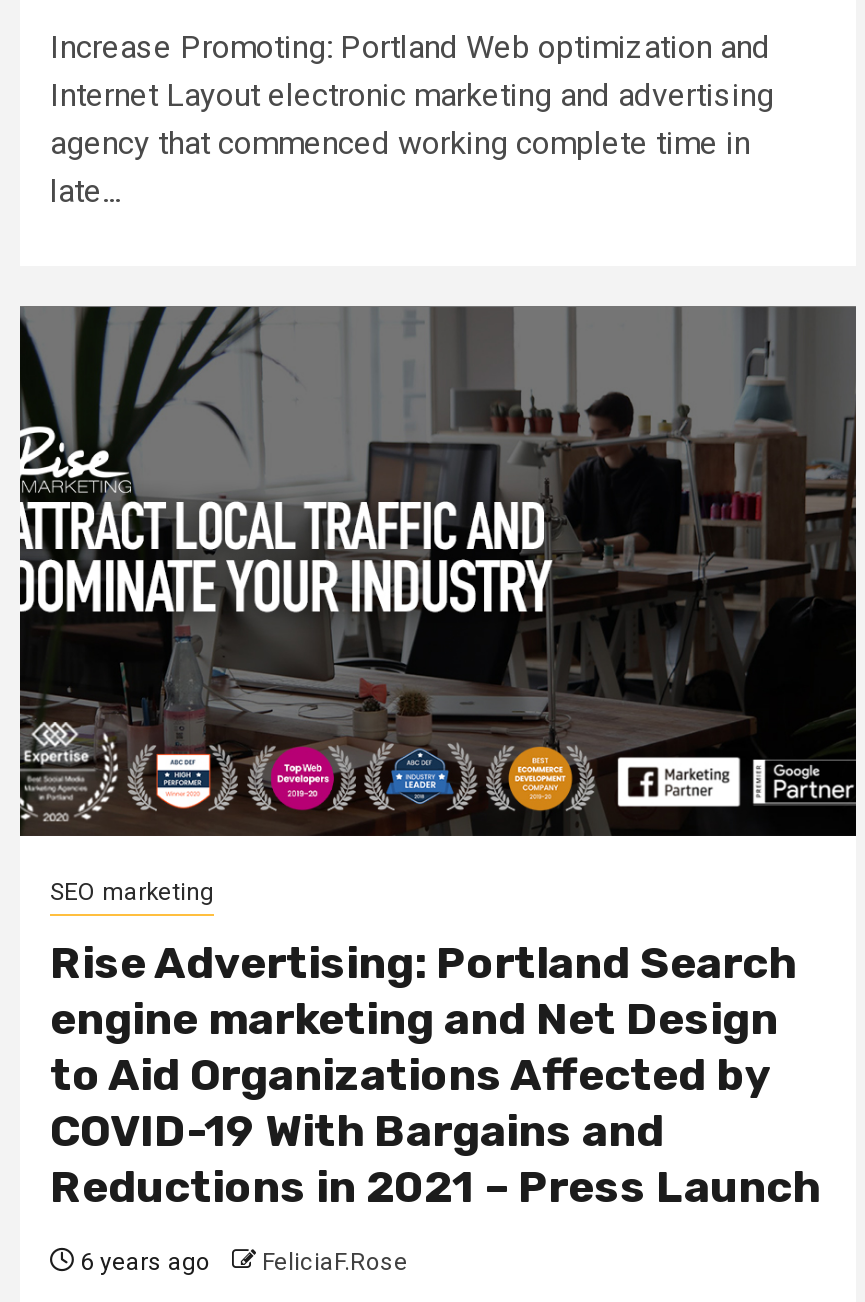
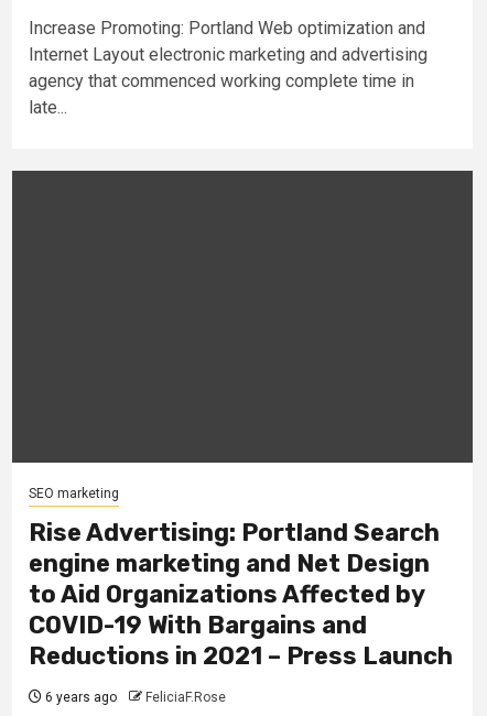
- [image]
